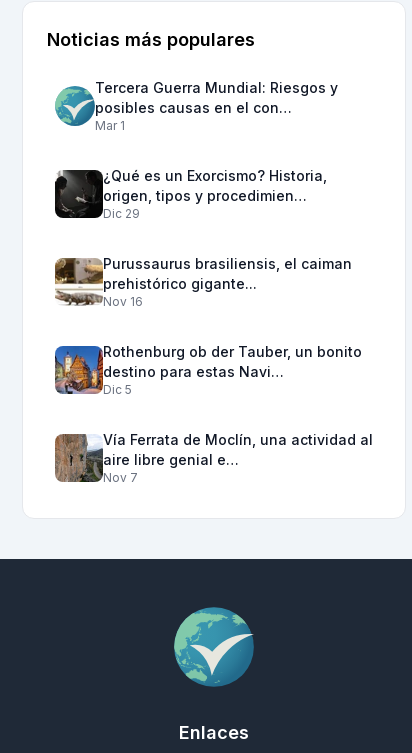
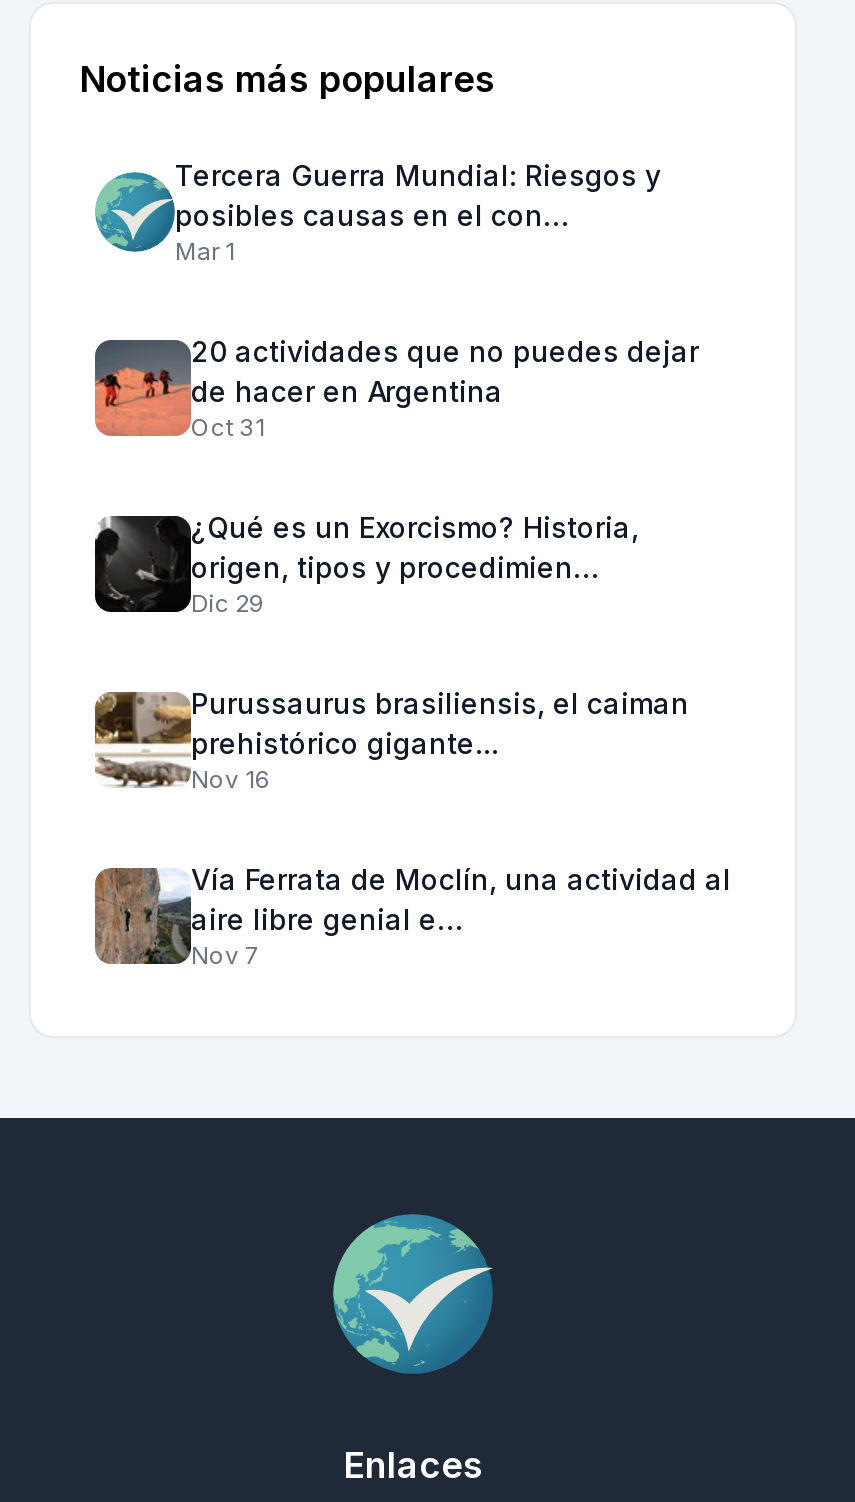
+ [image]
+ 20 actividades que no puedes dejar
+ de hacer en Argentina
+ Oct 31

moved down: [image] | ¿Qué es un Exorcismo? Historia, | origen, tipos y procedimien… | Dic 29 | Purussaurus brasiliensis, el caiman | prehistórico gigante... | Nov 16

- [image]
- Rothenburg ob der Tauber, un bonito
- destino para estas Navi…
- Dic 5
